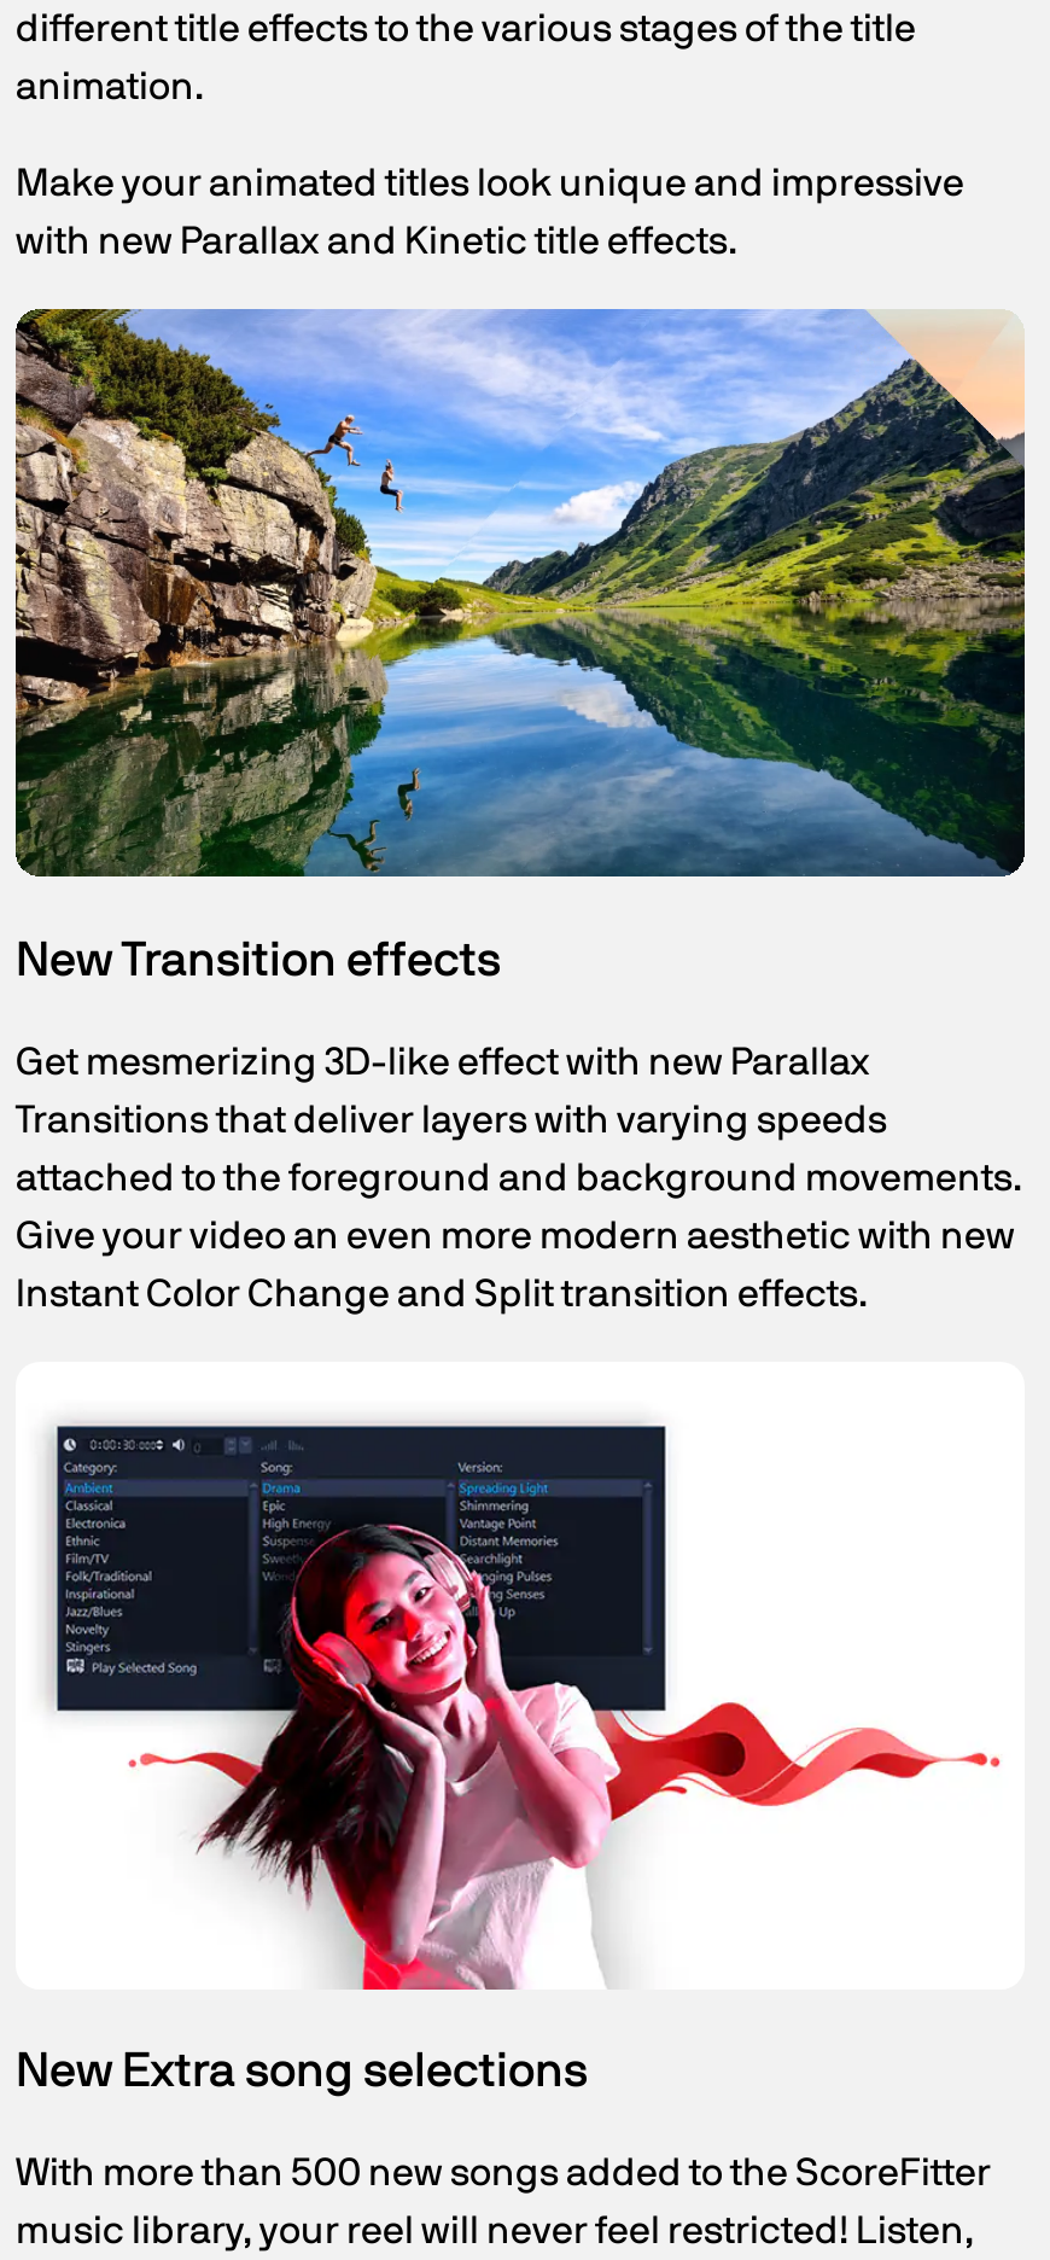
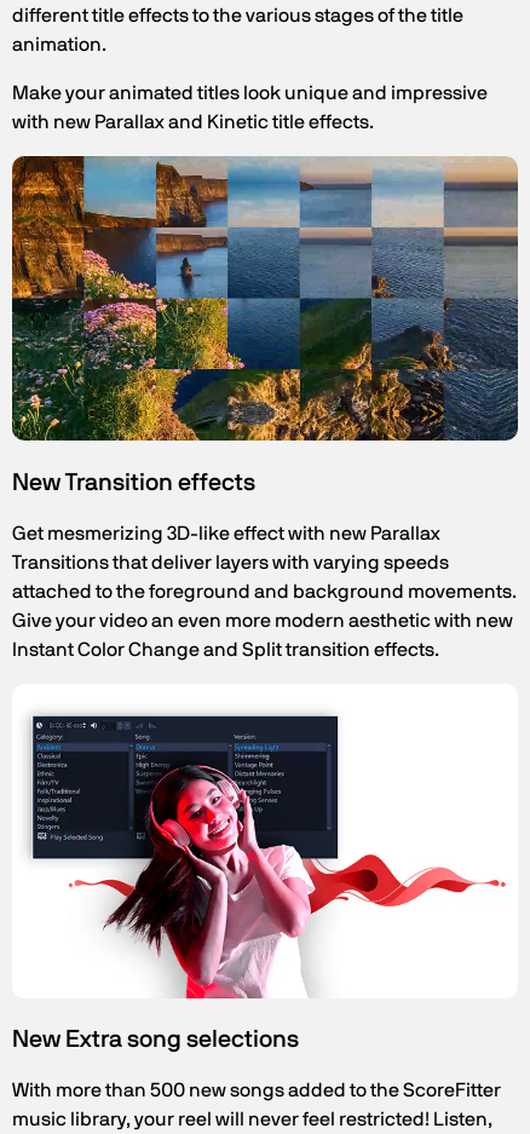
- [image]
+ [image]
